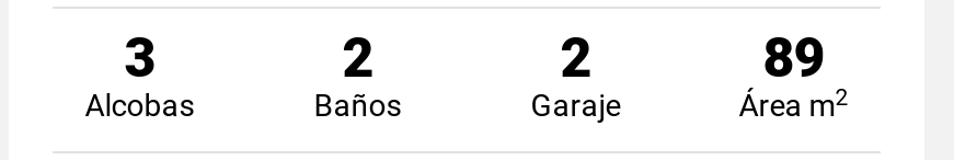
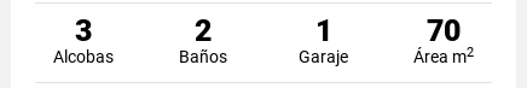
- 2
+ 1

- 89
+ 70
